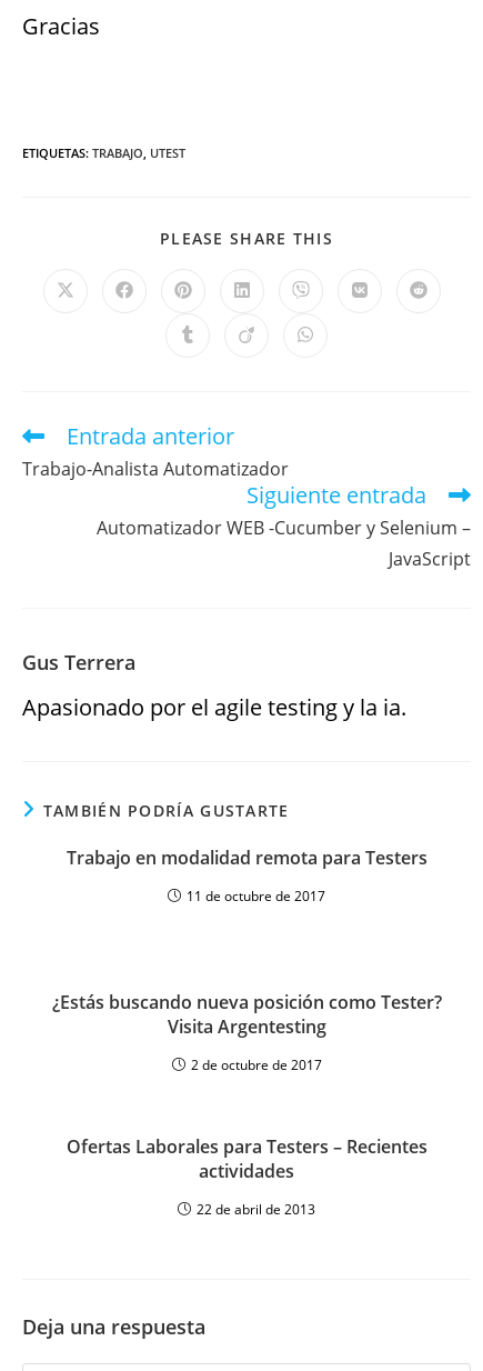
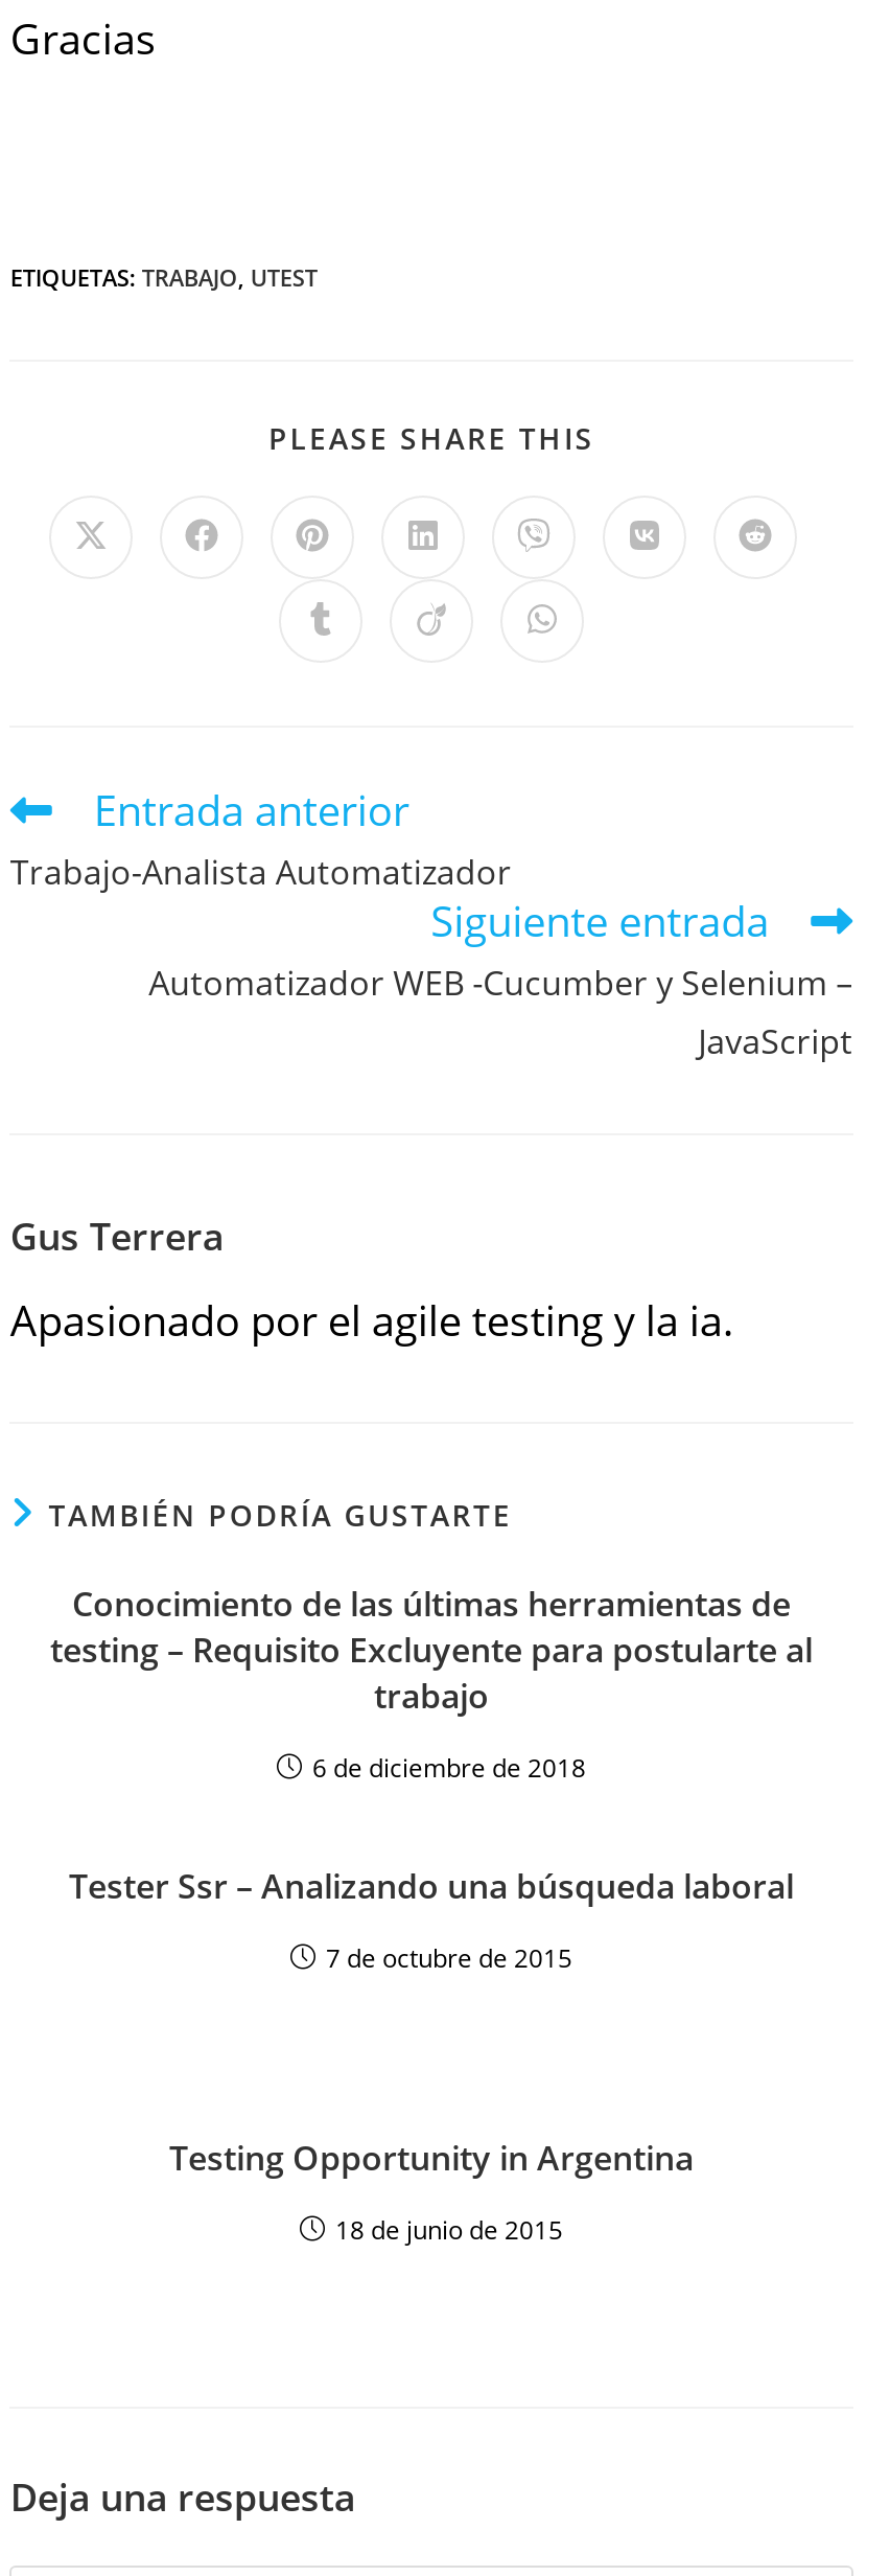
- Trabajo en modalidad remota para Testers
+ Conocimiento de las últimas herramientas de
+ testing – Requisito Excluyente para postularte al
+ trabajo

- 11 de octubre de 2017
+ 6 de diciembre de 2018

- ¿Estás buscando nueva posición como Tester?
- Visita Argentesting
+ Tester Ssr – Analizando una búsqueda laboral

- 2 de octubre de 2017
+ 7 de octubre de 2015

- Ofertas Laborales para Testers – Recientes
- actividades
+ Testing Opportunity in Argentina

- 22 de abril de 2013
+ 18 de junio de 2015
